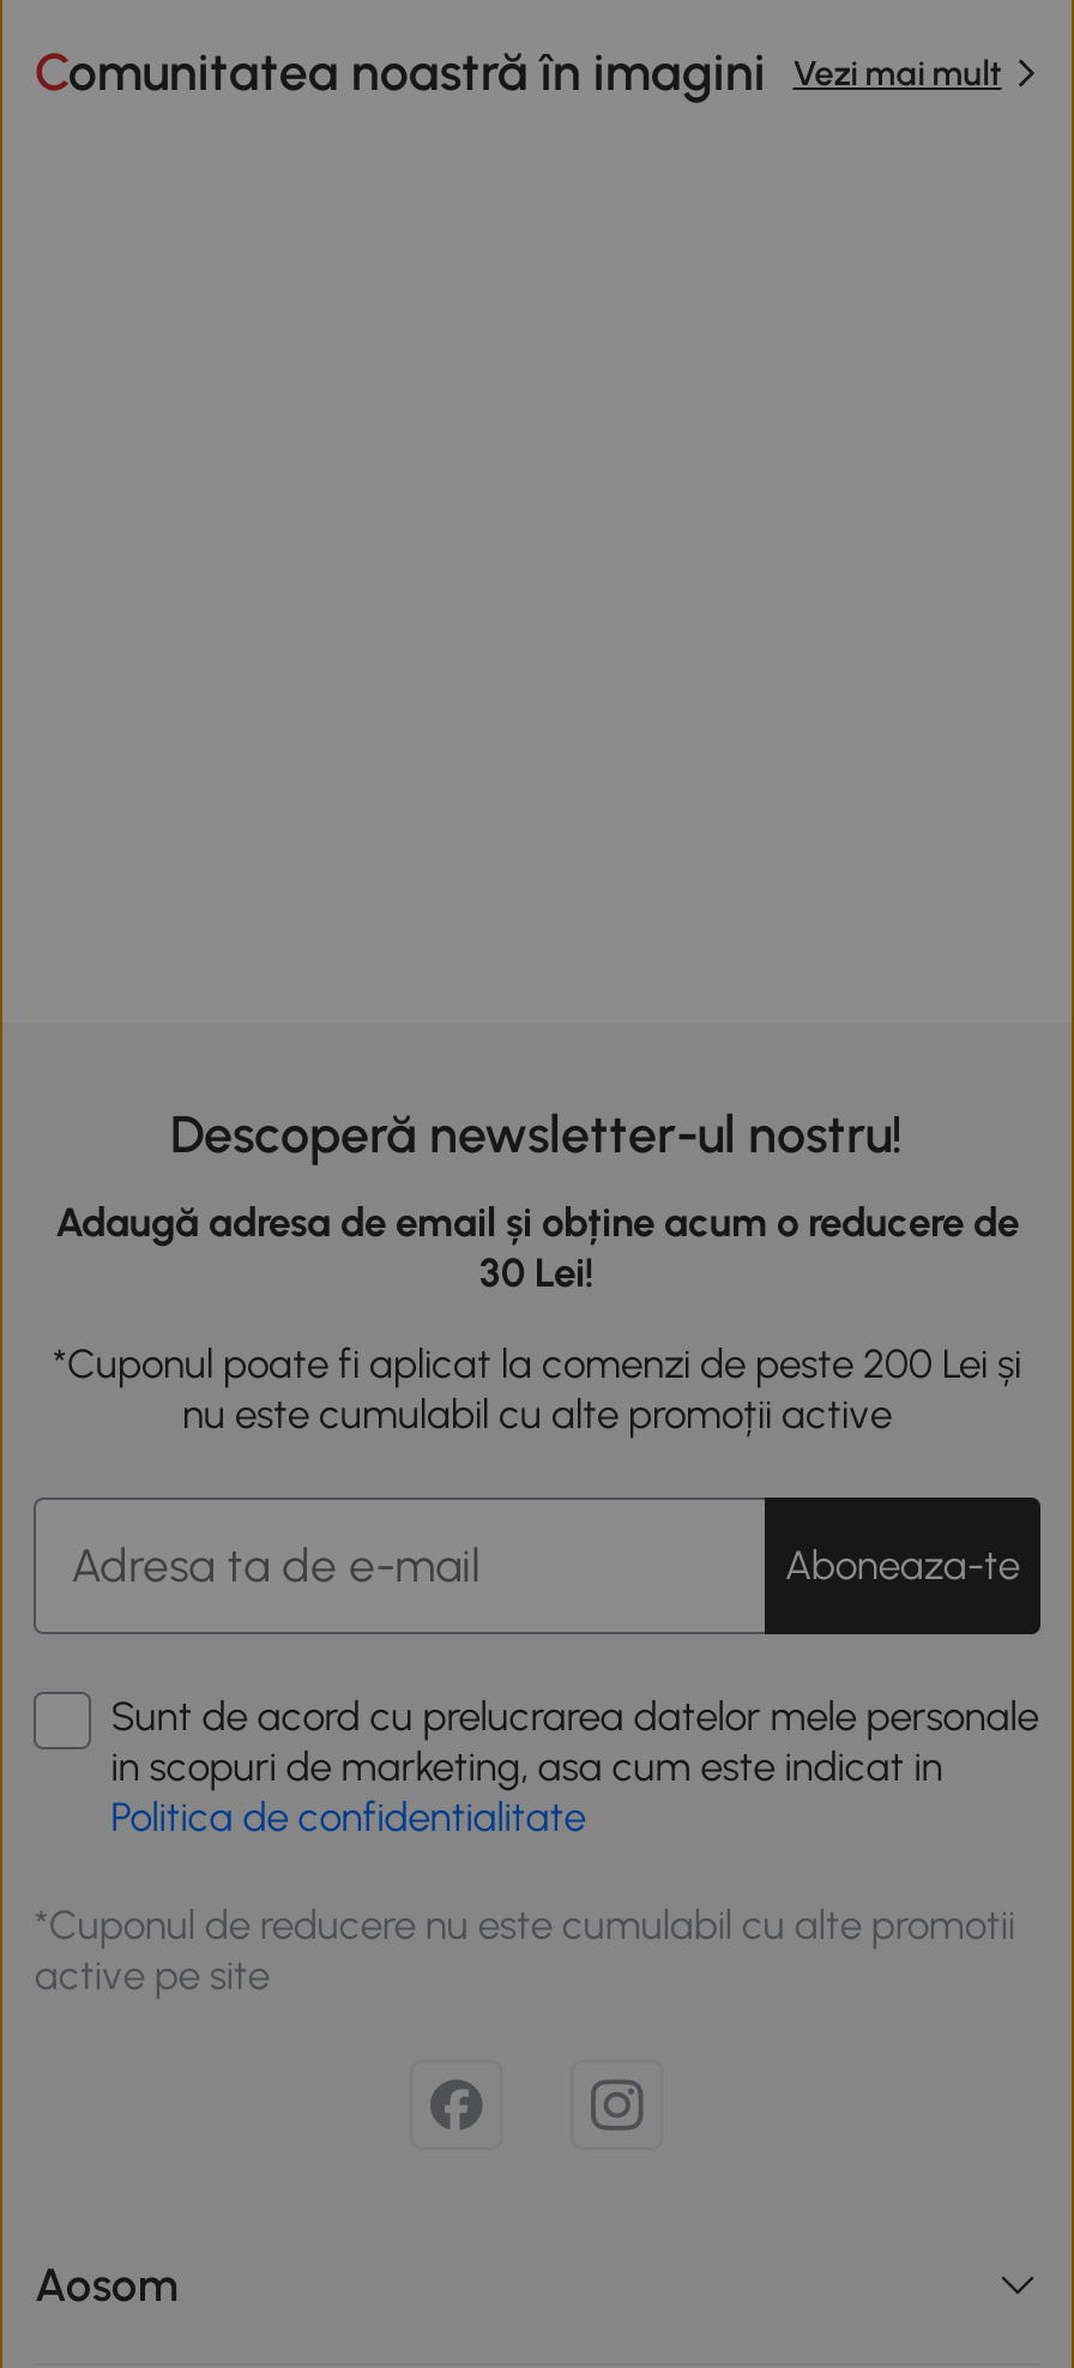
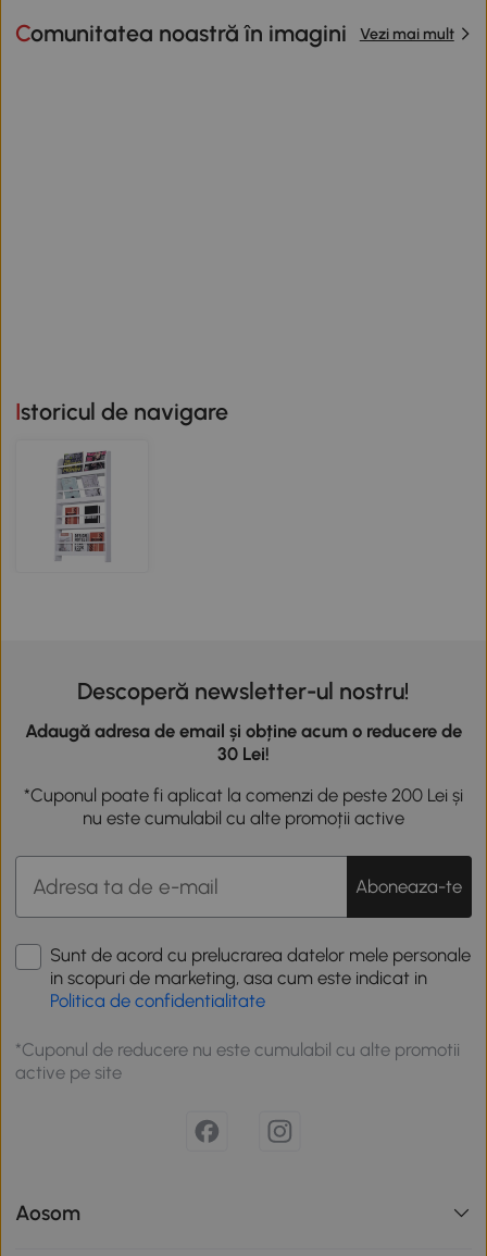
+ Istoricul de navigare

+ [image]
